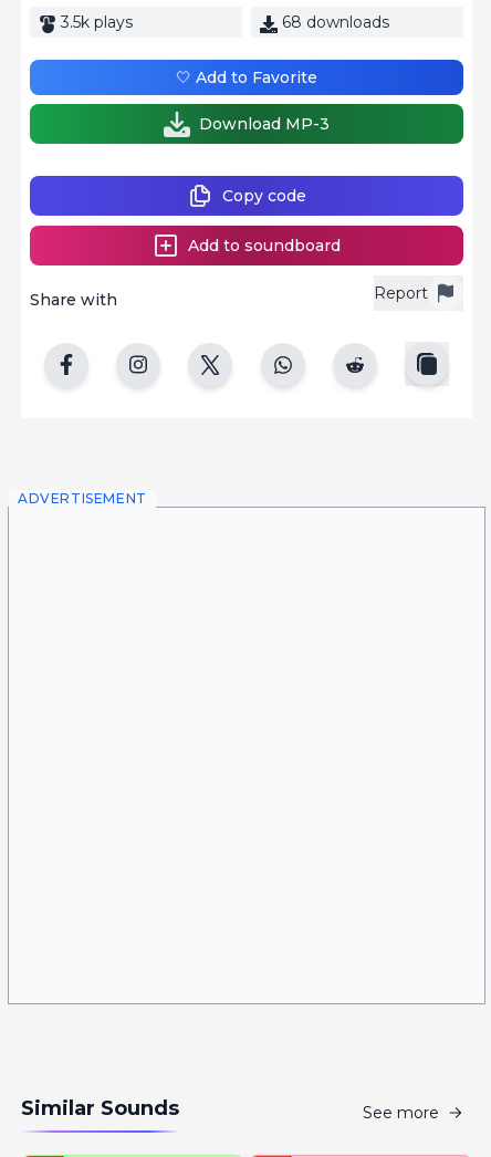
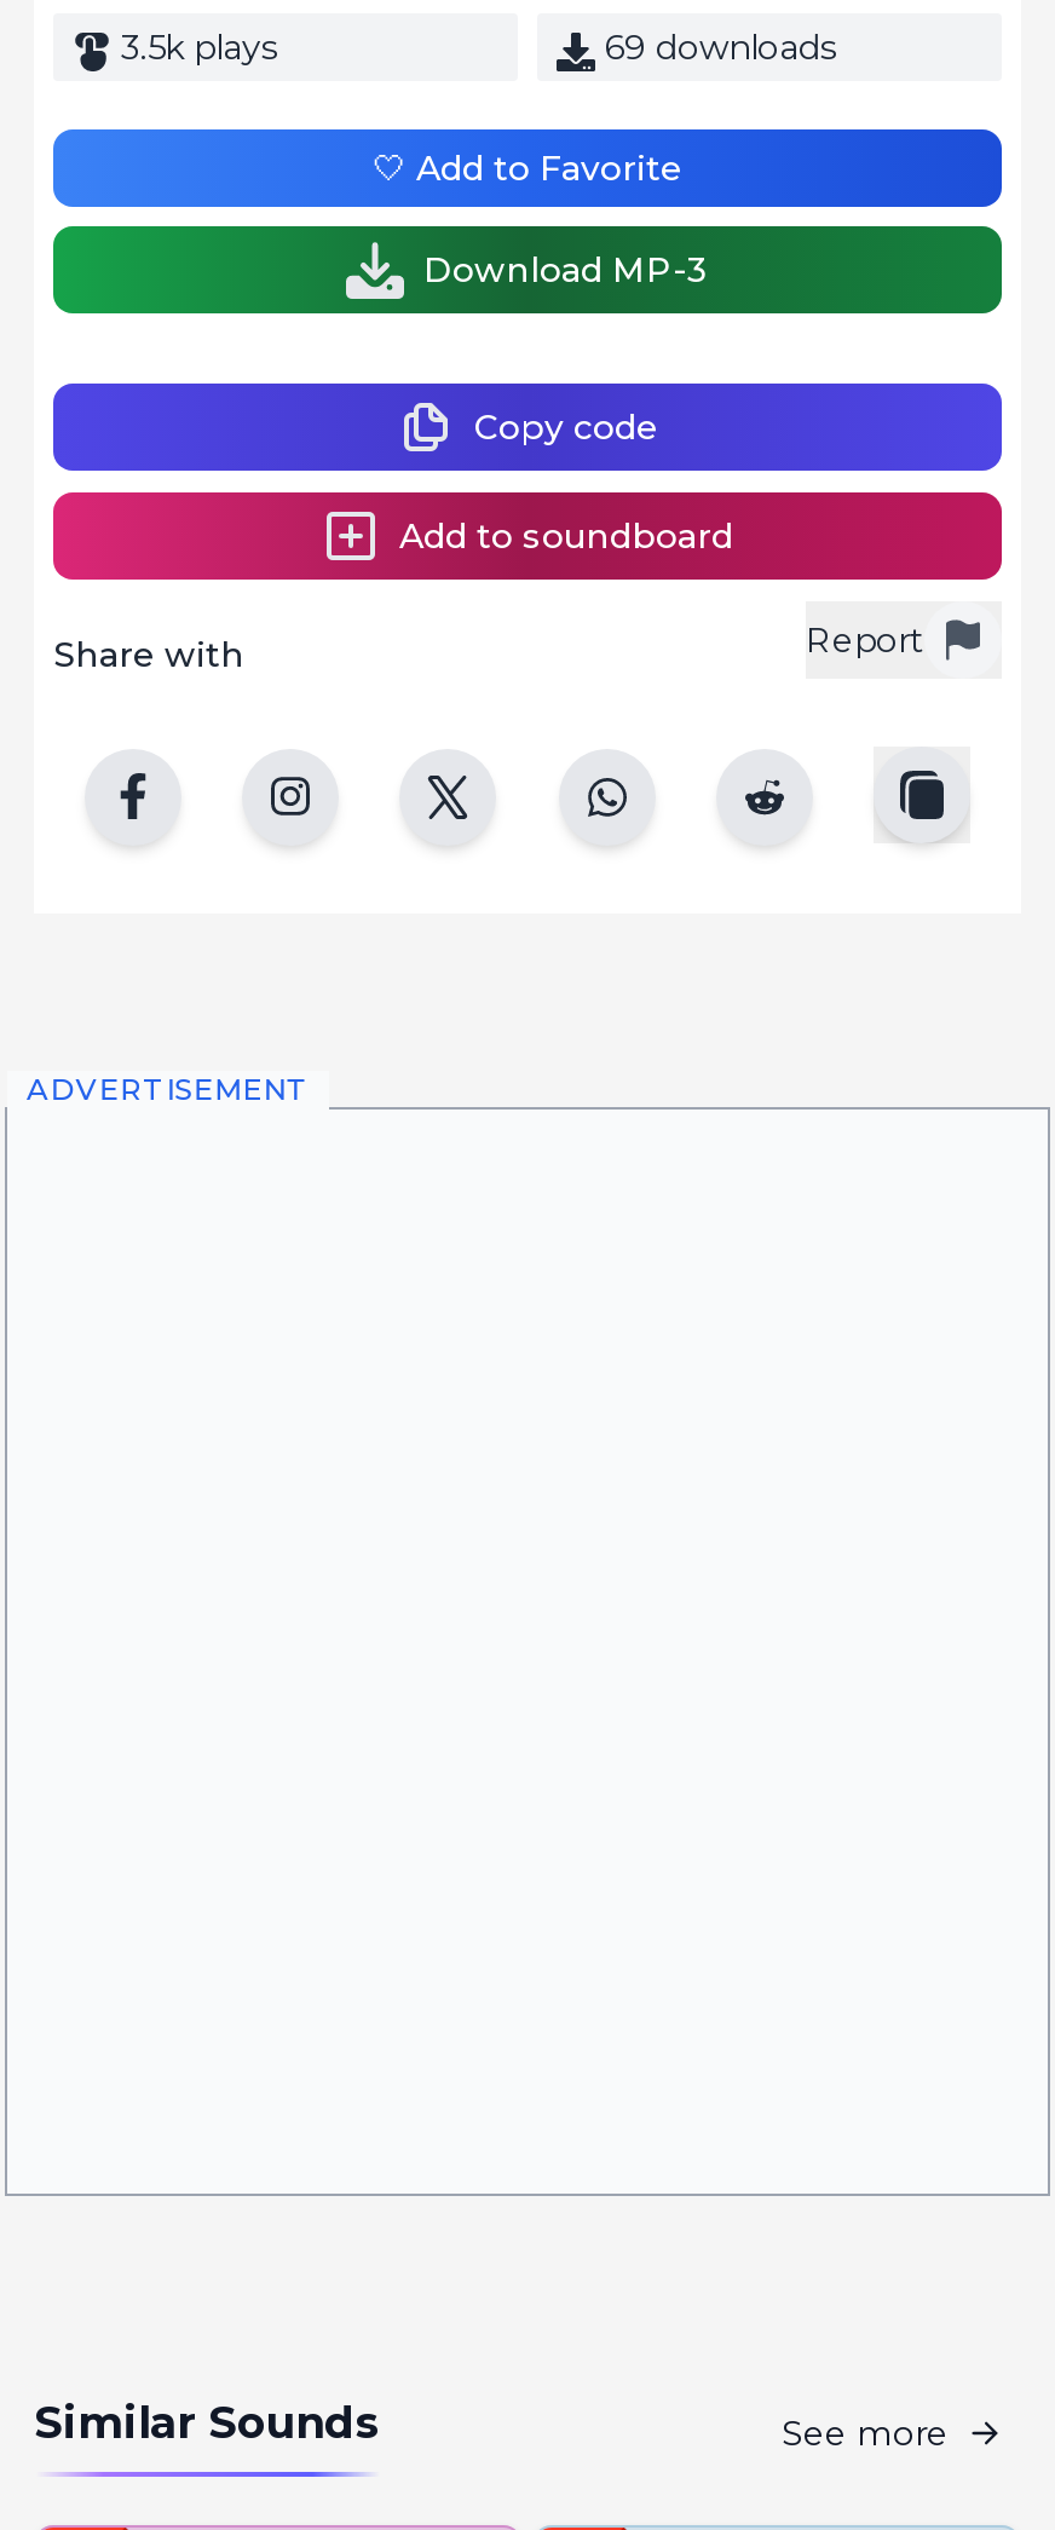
- 68 downloads
+ 69 downloads
